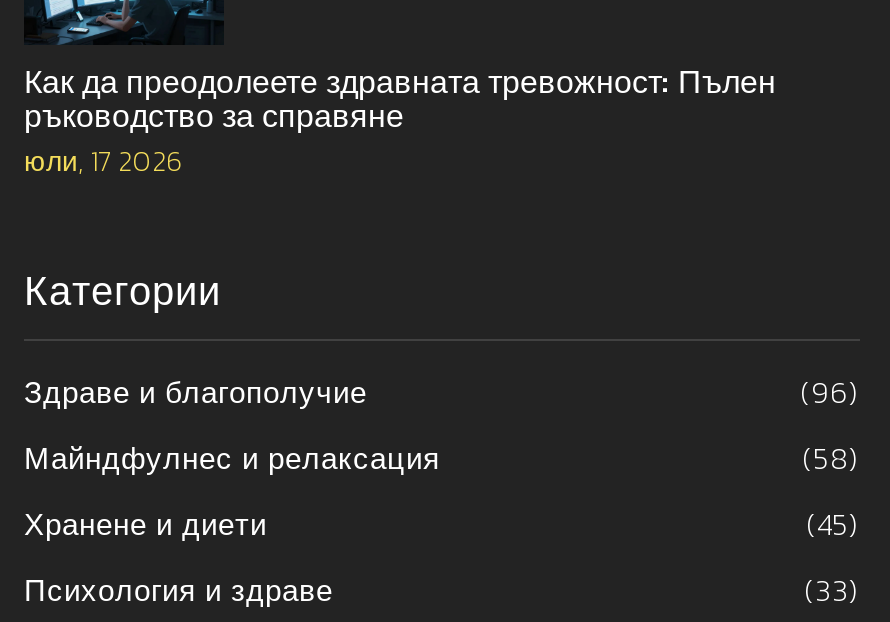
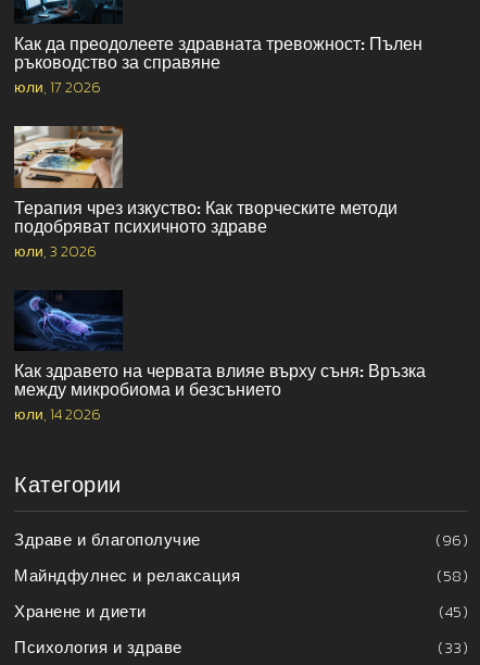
+ [image]
+ Терапия чрез изкуство: Как творческите методи
+ подобряват психичното здраве
+ юли, 3 2026

+ [image]
+ Как здравето на червата влияе върху съня: Връзка
+ между микробиома и безсънието
+ юли, 14 2026
